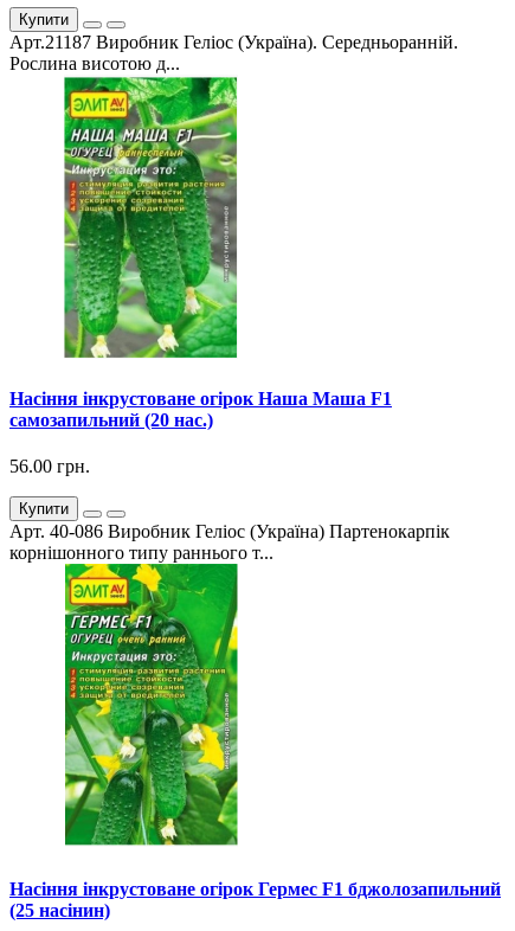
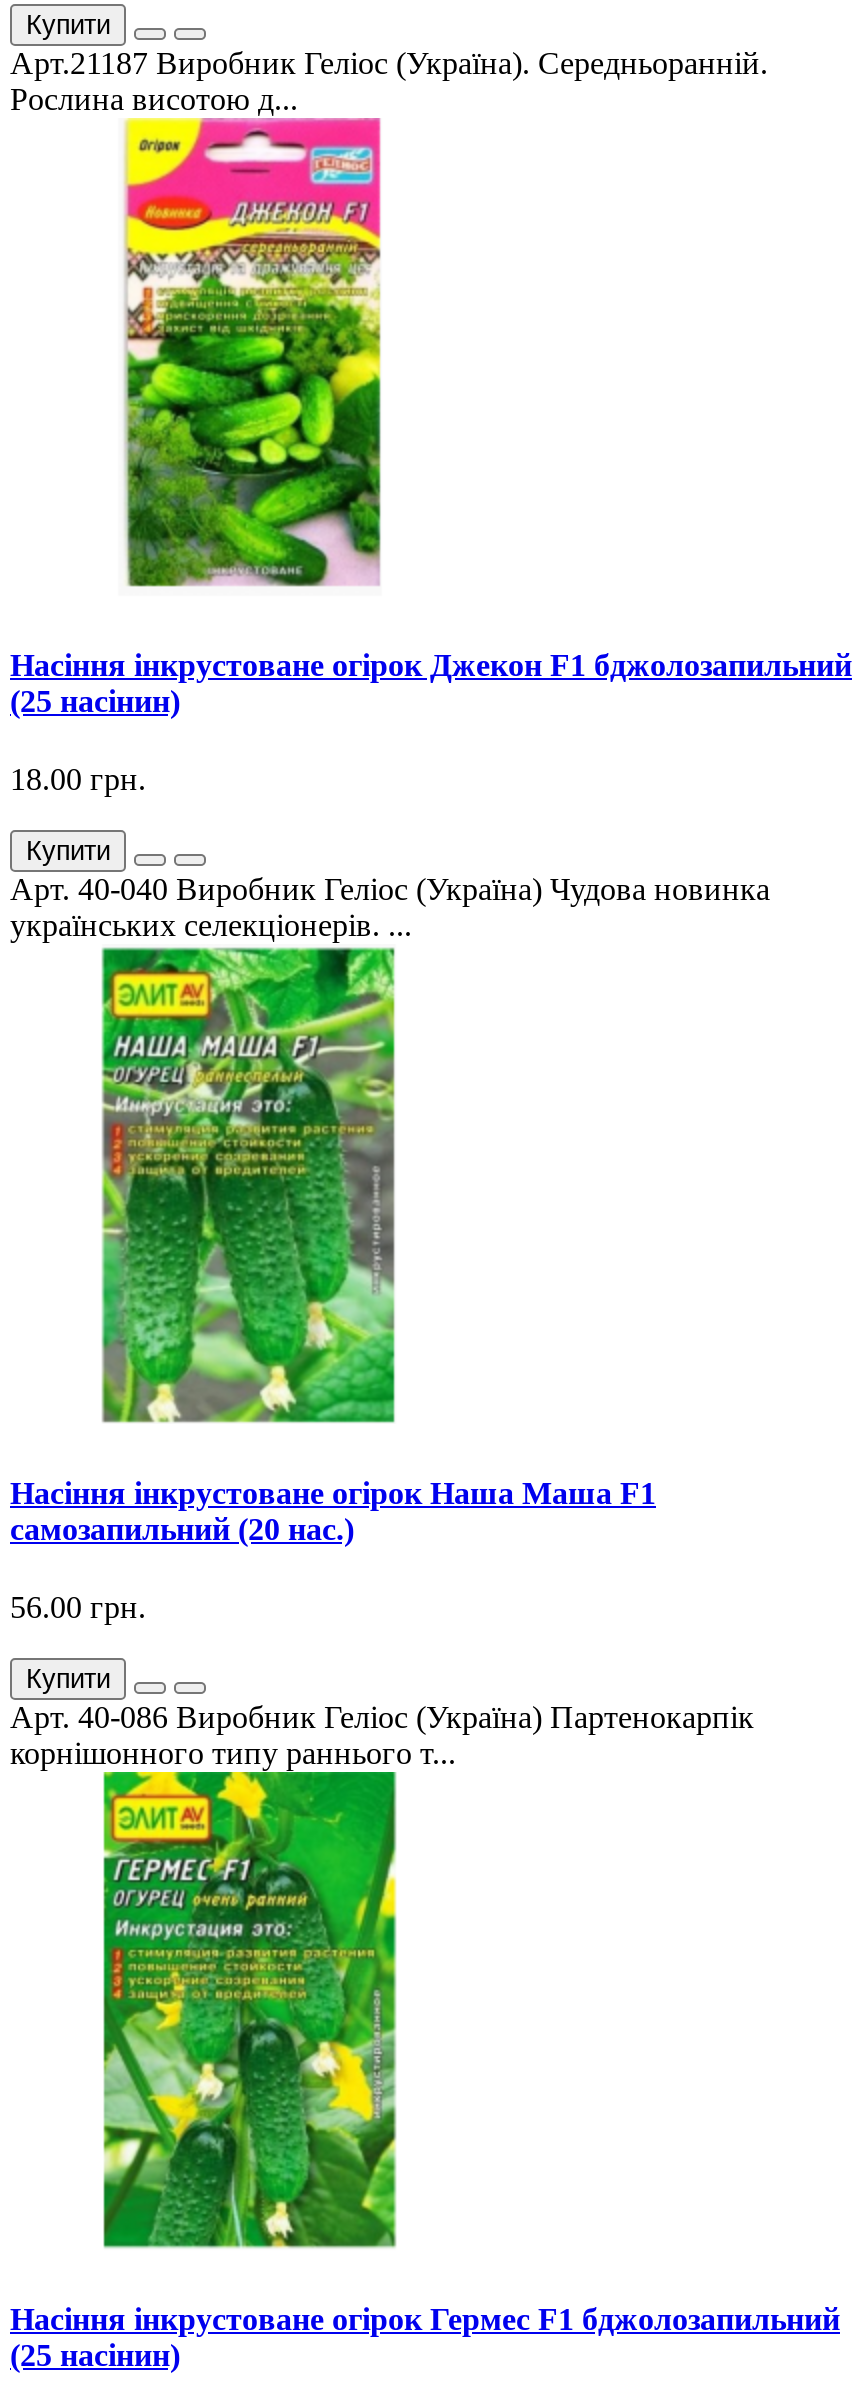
+ [image]
+ Насіння інкрустоване огірок Джекон F1 бджолозапильний
+ (25 насінин)
+ 18.00 грн.
+ Купити
+ Арт. 40-040 Виробник Геліос (Україна) Чудова новинка
+ українських селекціонерів. ...
